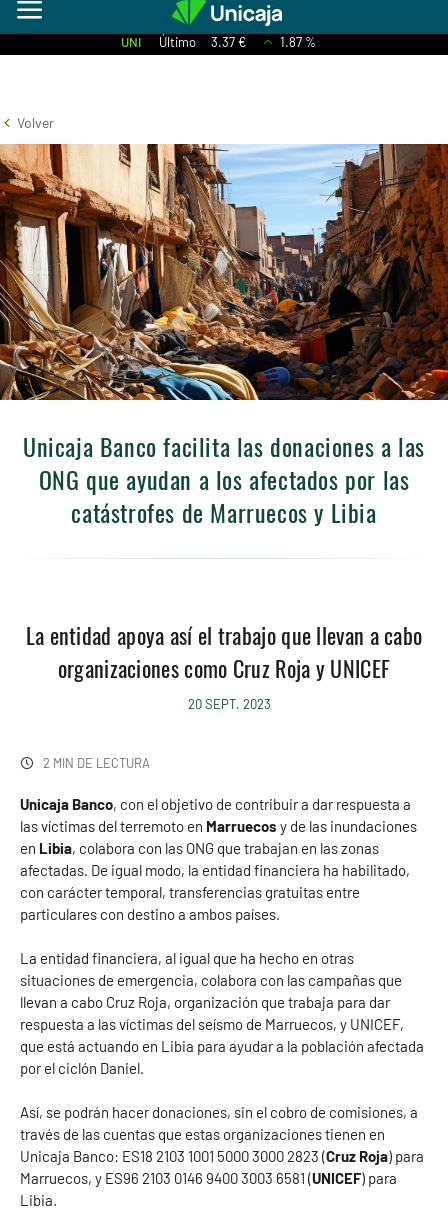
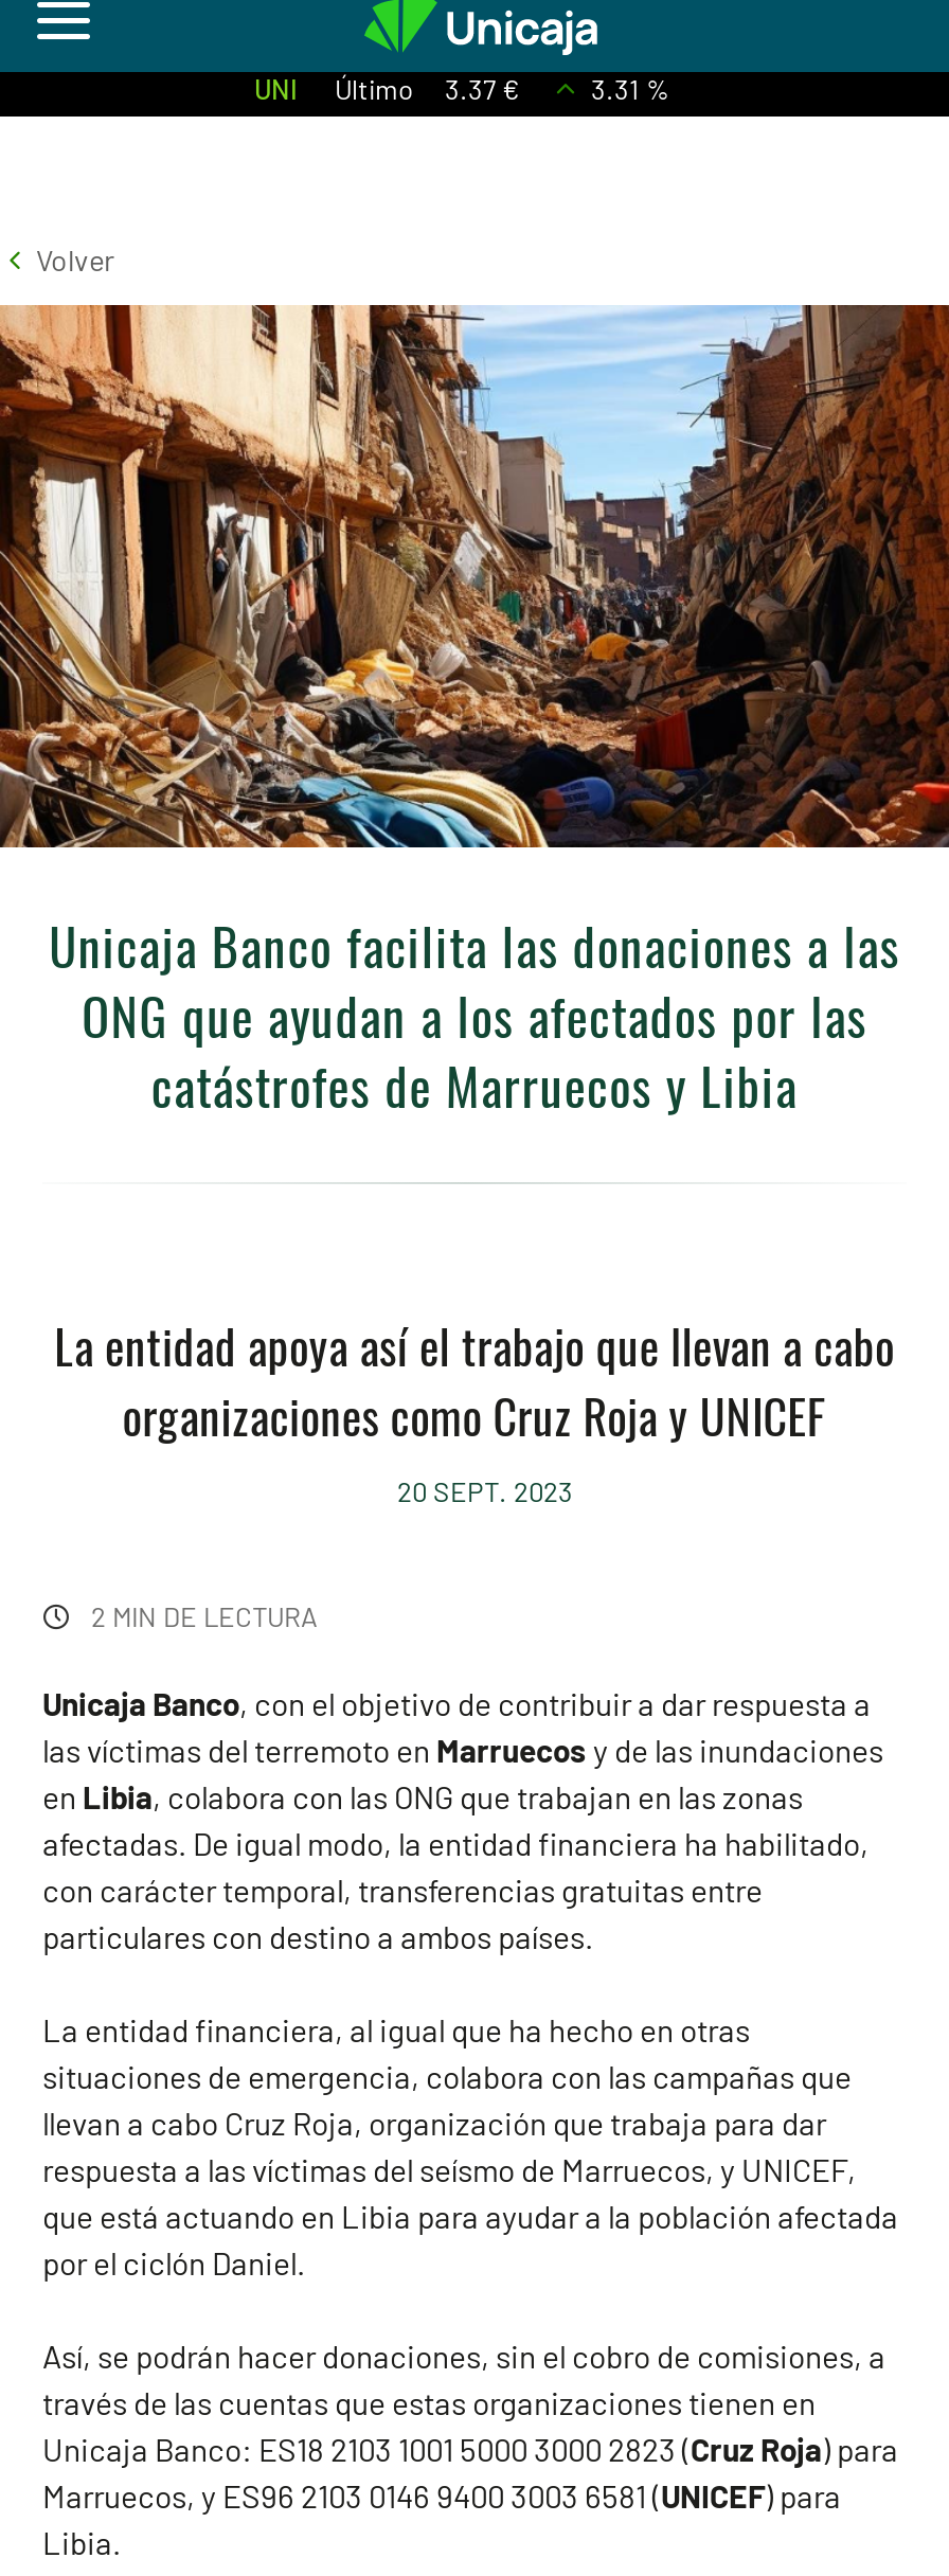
- 1.87 %
+ 3.31 %
